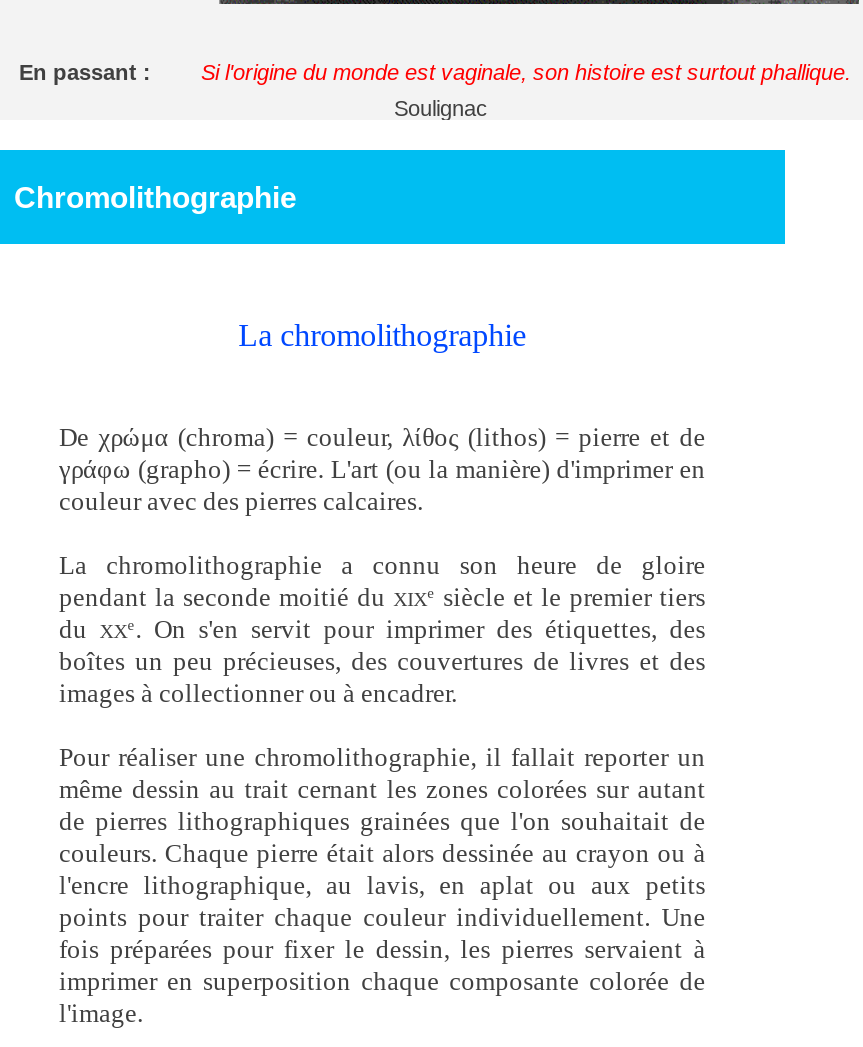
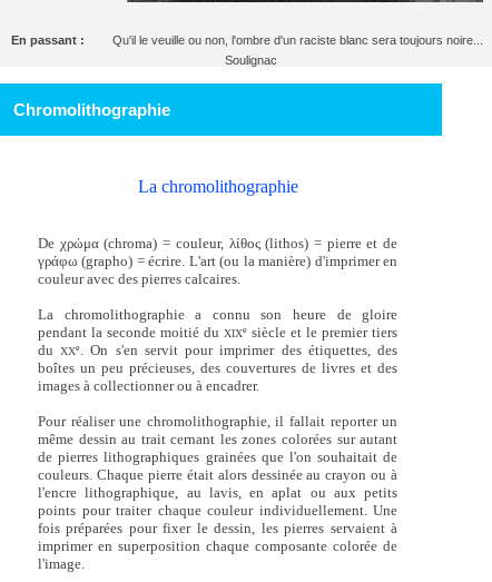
- Si l'origine du monde est vaginale, son histoire est surtout phallique.
+ Qu'il le veuille ou non, l'ombre d'un raciste blanc sera toujours noire...
